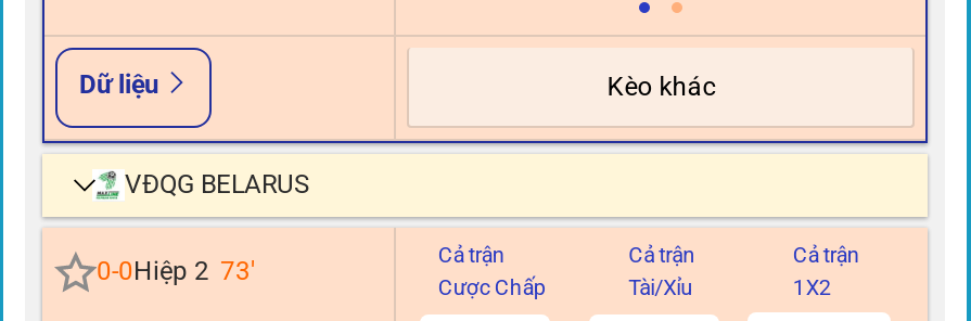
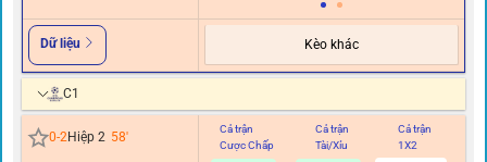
- VĐQG BELARUS
+ C1

- 0-0Hiệp 2 73
+ 0-2Hiệp 2 58
